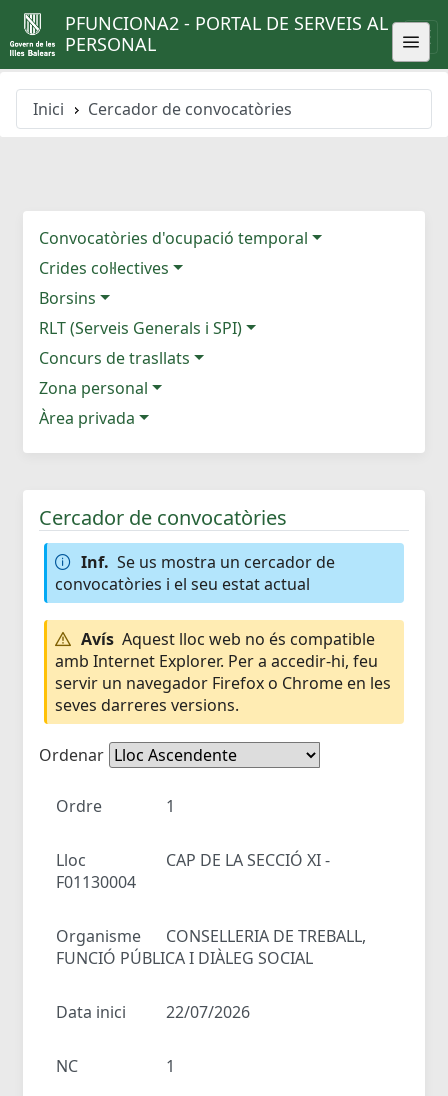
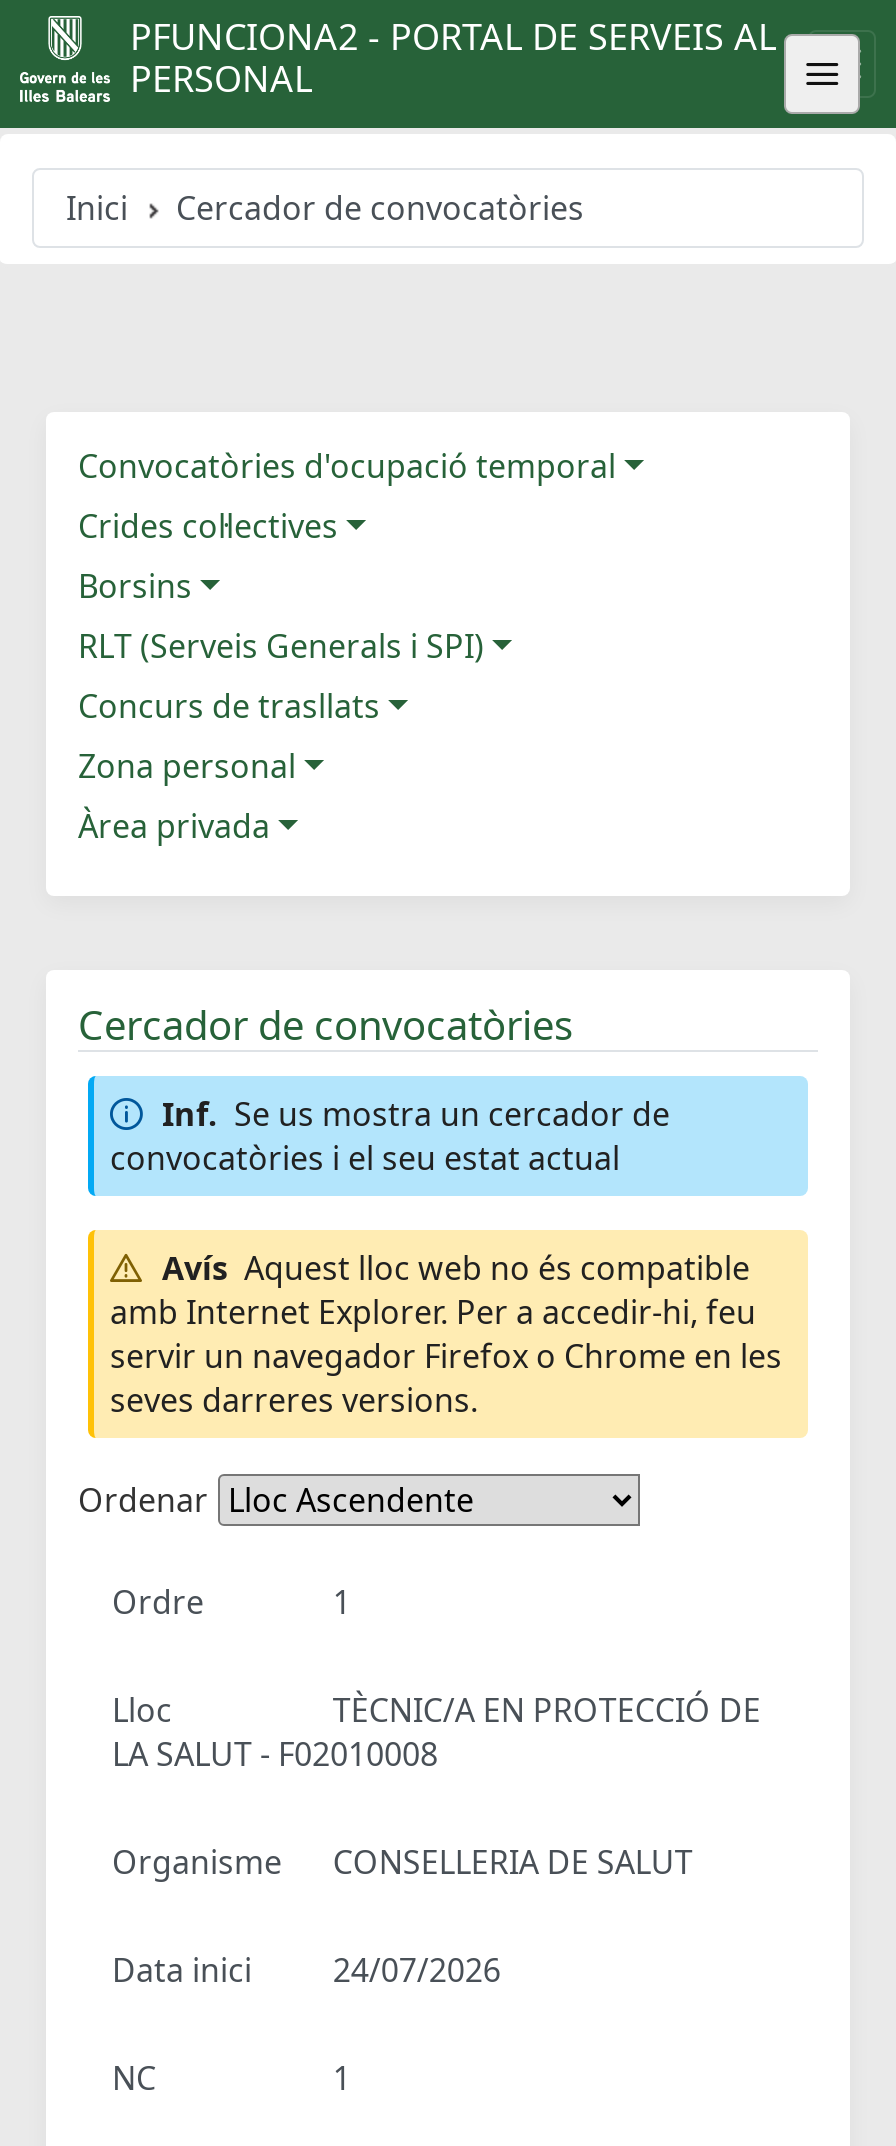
- CAP DE LA SECCIÓ XI -
- F01130004
+ TÈCNIC/A EN PROTECCIÓ DE
+ LA SALUT - F02010008

- CONSELLERIA DE TREBALL,
- FUNCIÓ PÚBLICA I DIÀLEG SOCIAL
+ CONSELLERIA DE SALUT

- Data inici 22/07/2026
+ Data inici 24/07/2026
